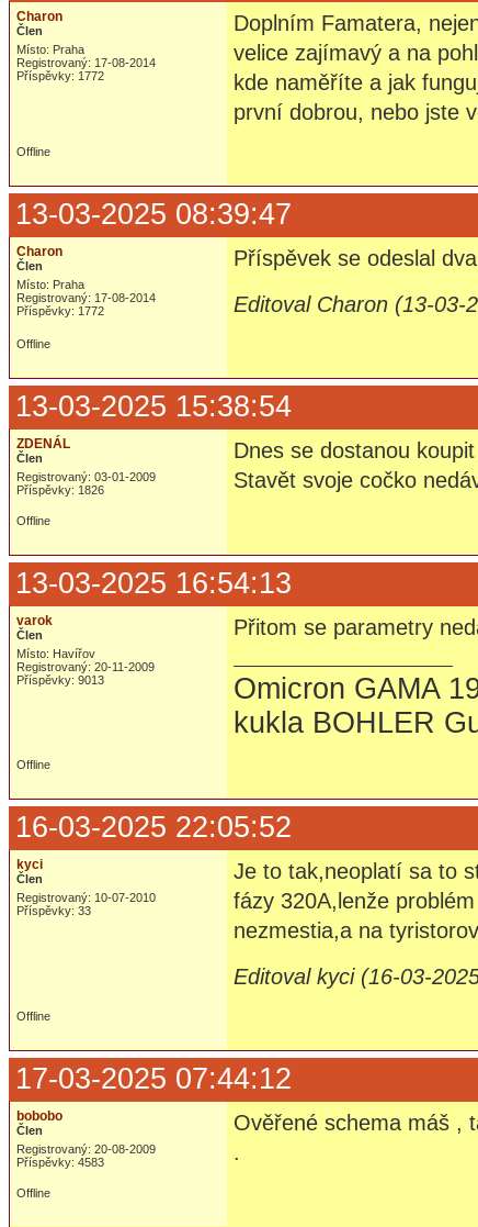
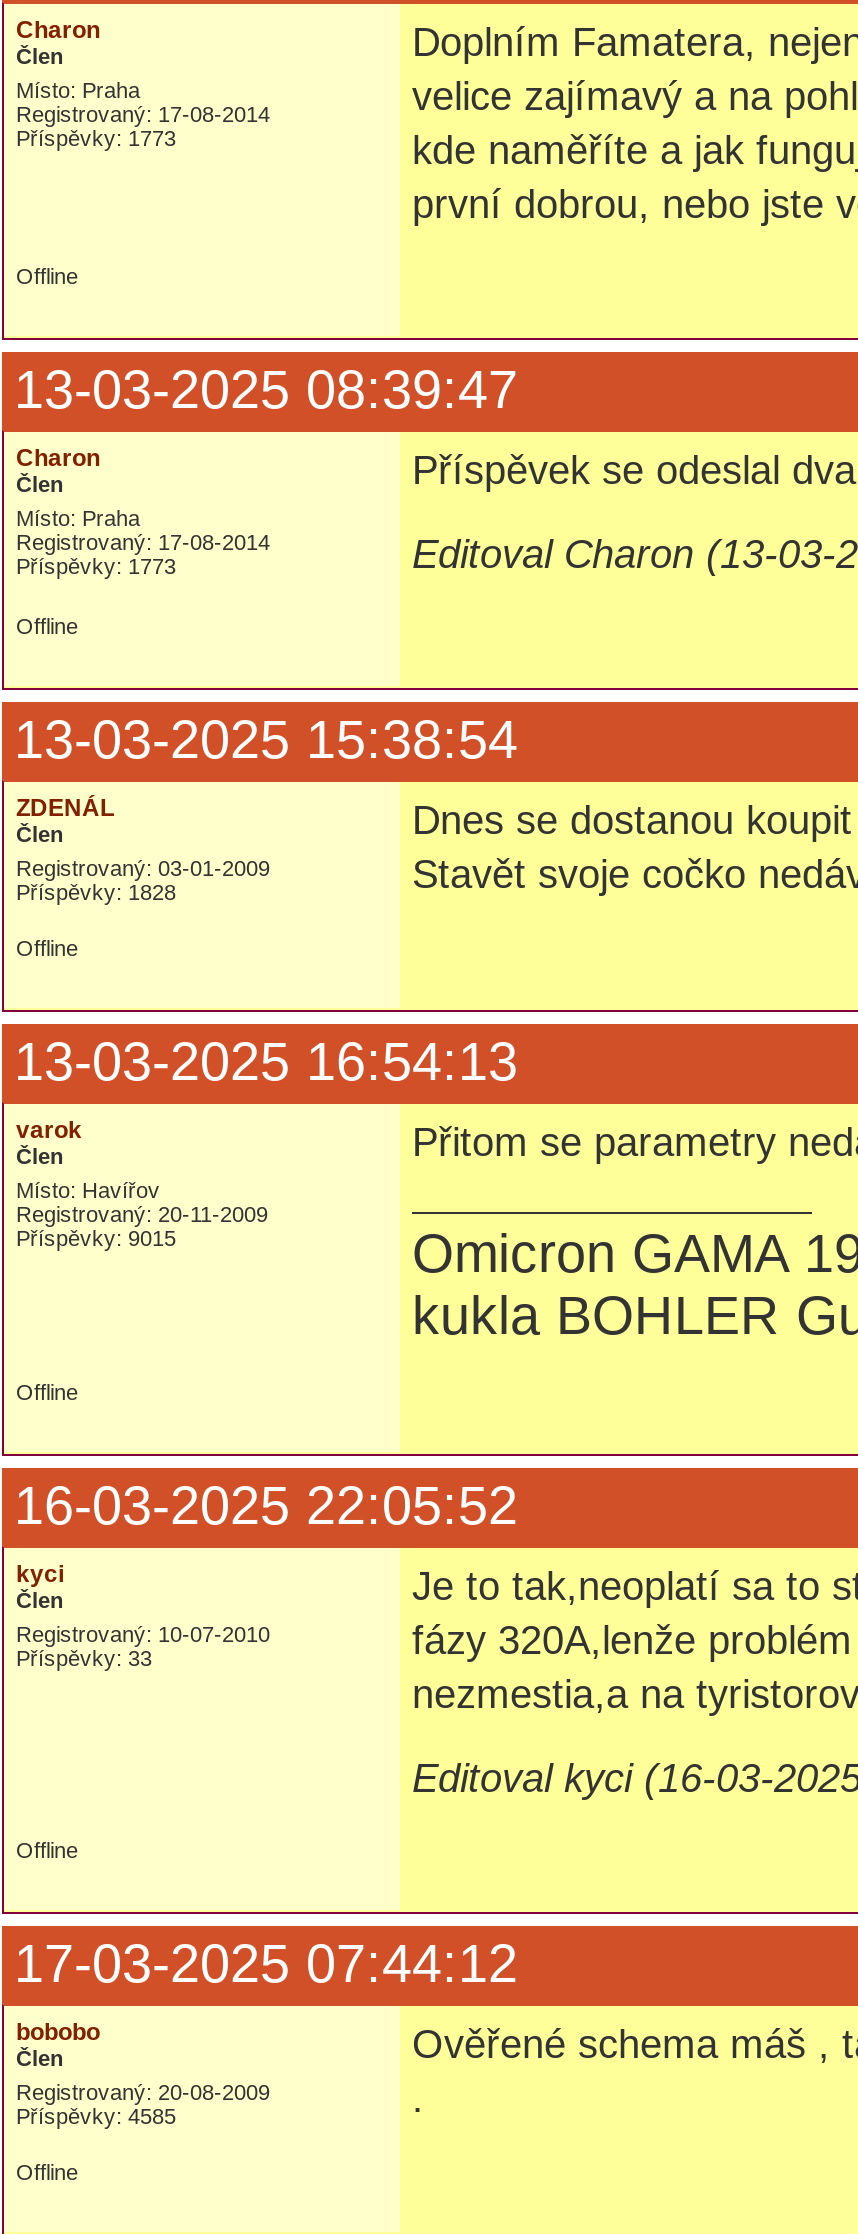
- Příspěvky: 1772
+ Příspěvky: 1773

- Příspěvky: 1772
+ Příspěvky: 1773

- Příspěvky: 1826
+ Příspěvky: 1828

- Příspěvky: 9013
+ Příspěvky: 9015

- Příspěvky: 4583
+ Příspěvky: 4585
